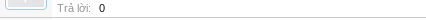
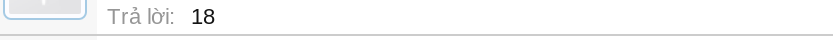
- Trả lời: 0
+ Trả lời: 18
